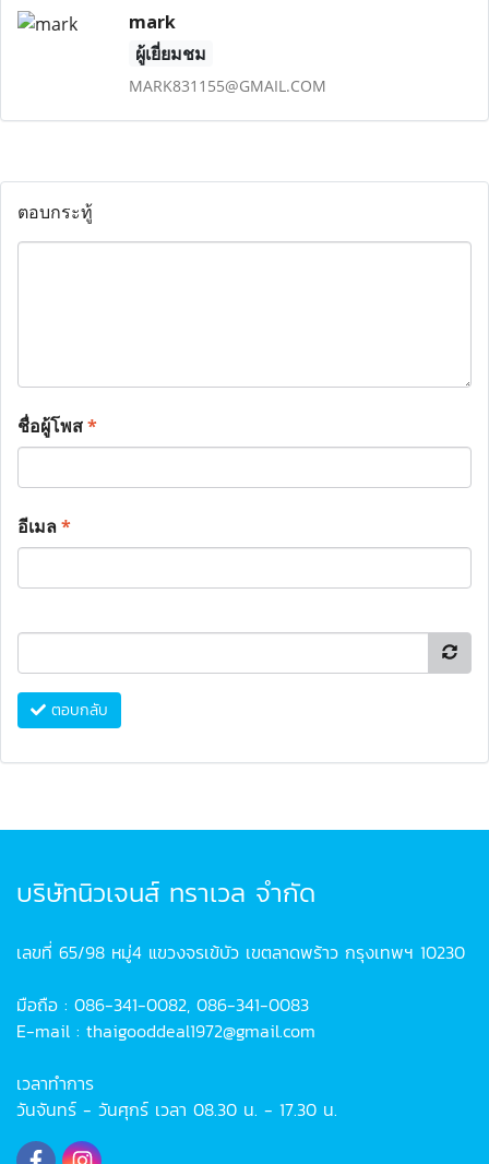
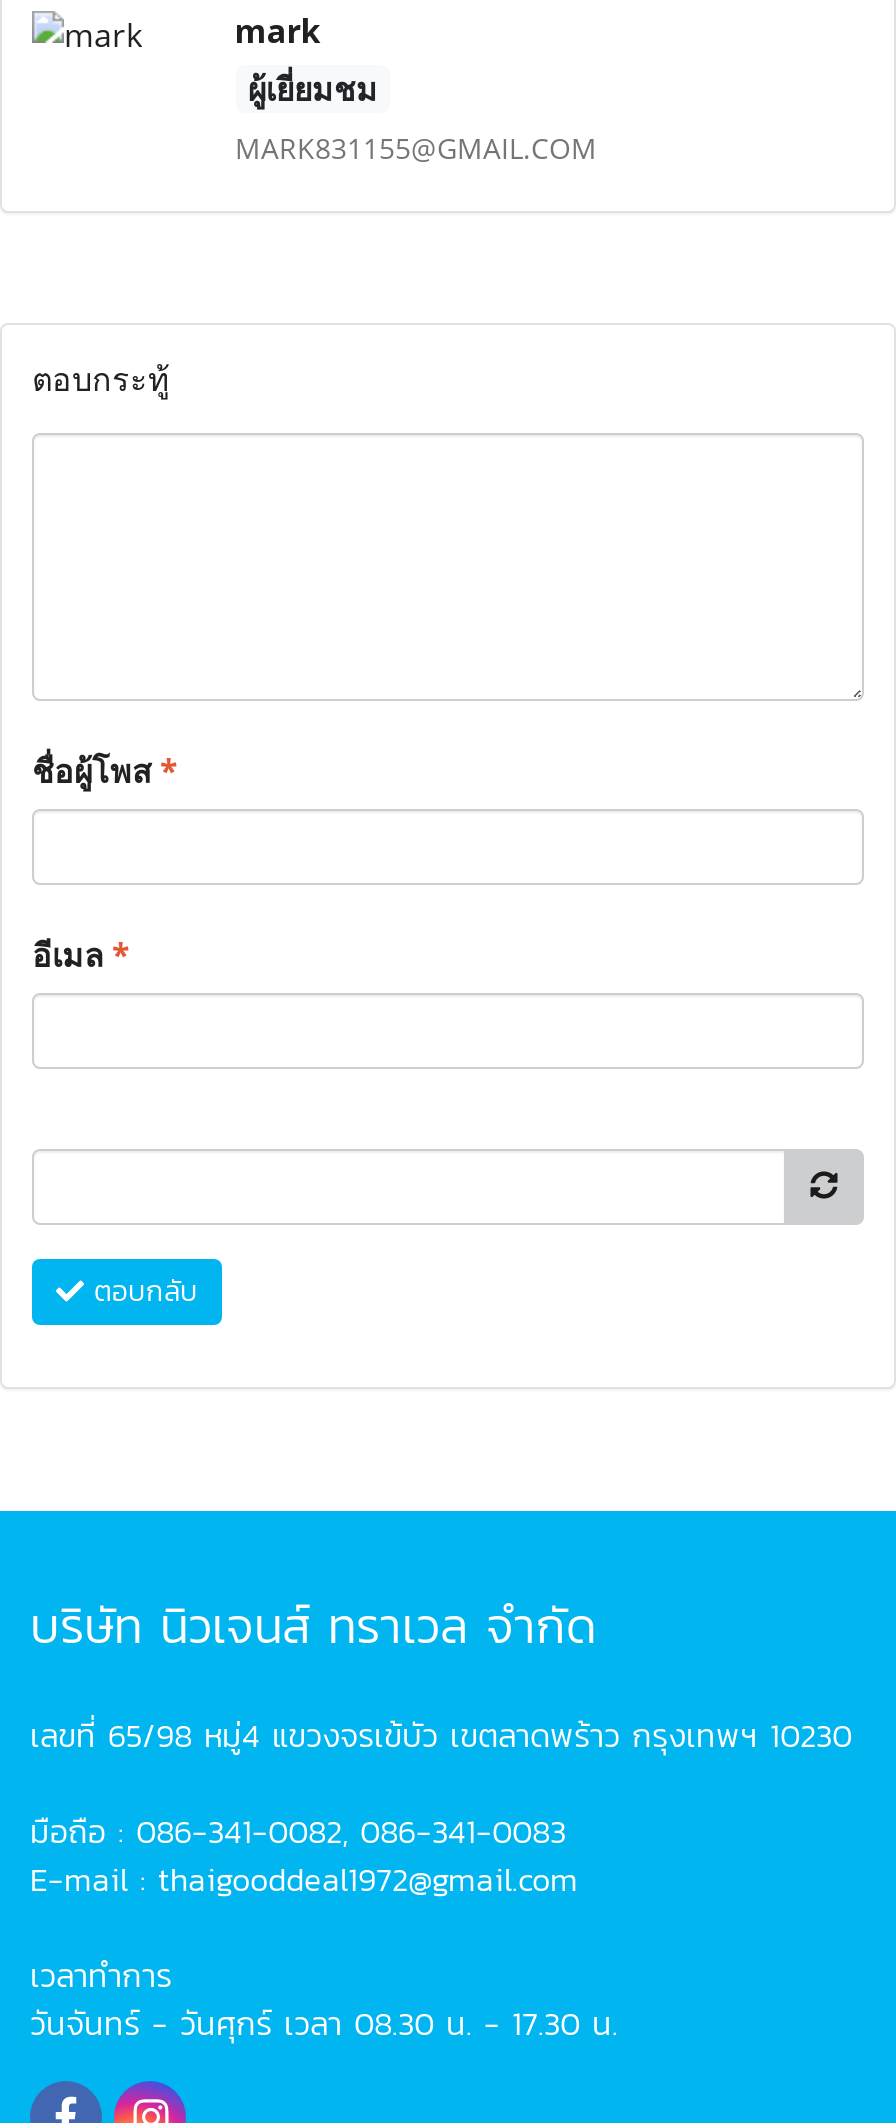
- บริษัทนิวเจนส์ ทราเวล จำกัด
+ บริษัท นิวเจนส์ ทราเวล จำกัด
